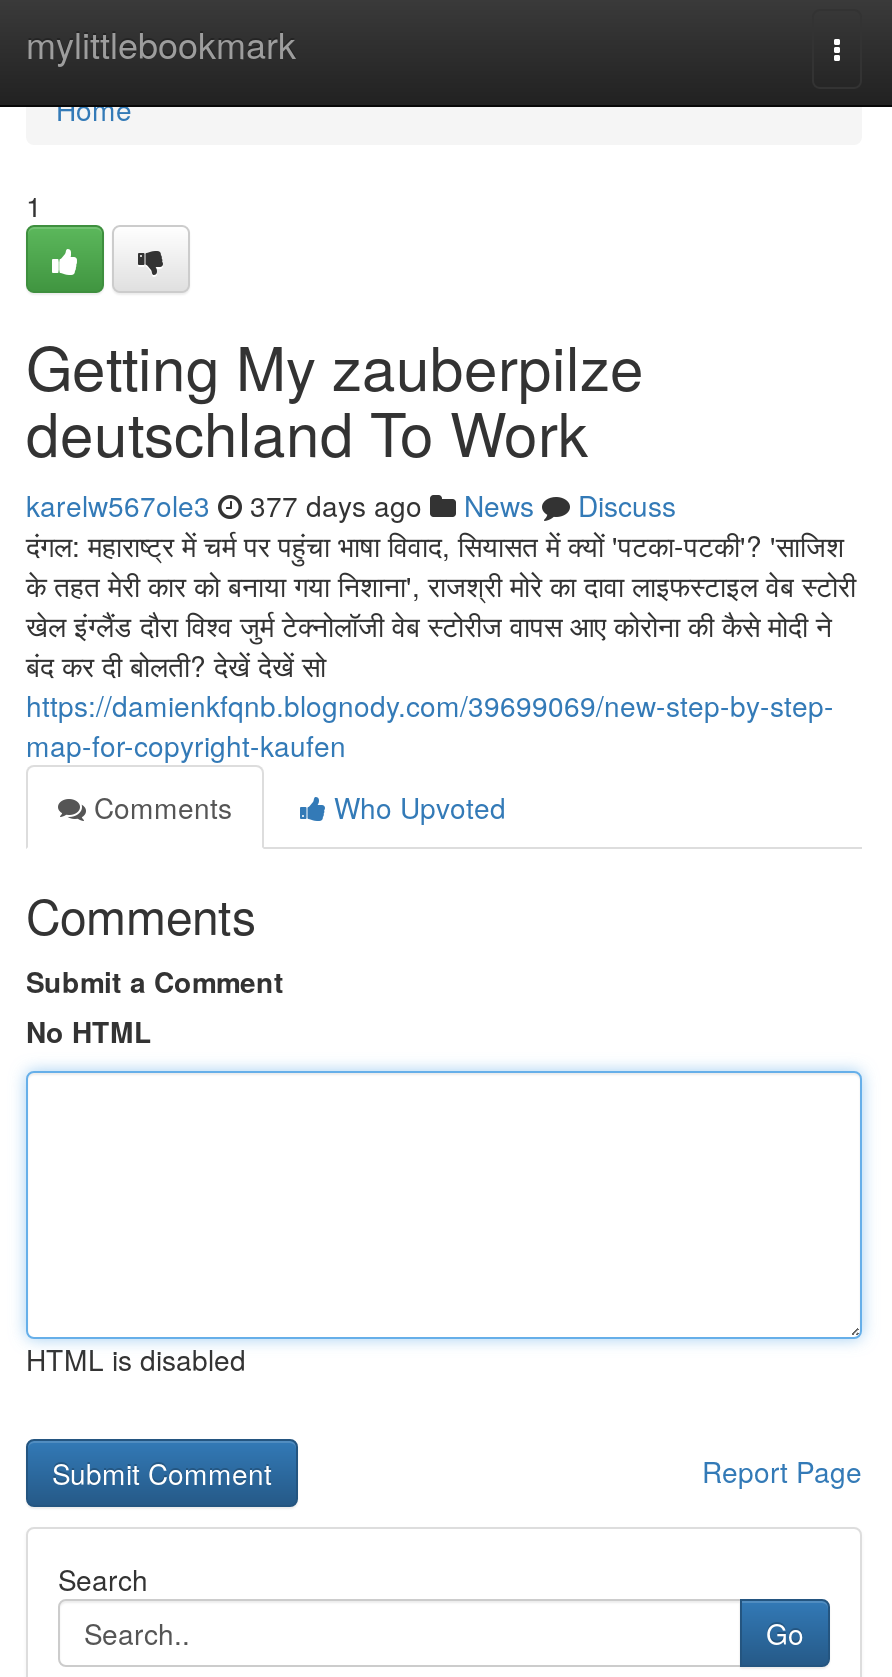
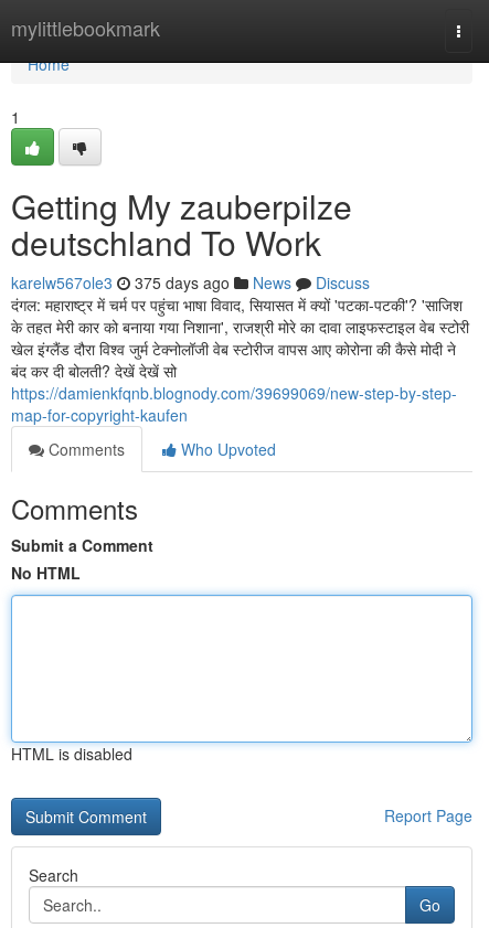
- karelw567ole3 377 days ago News Discuss
+ karelw567ole3 375 days ago News Discuss
